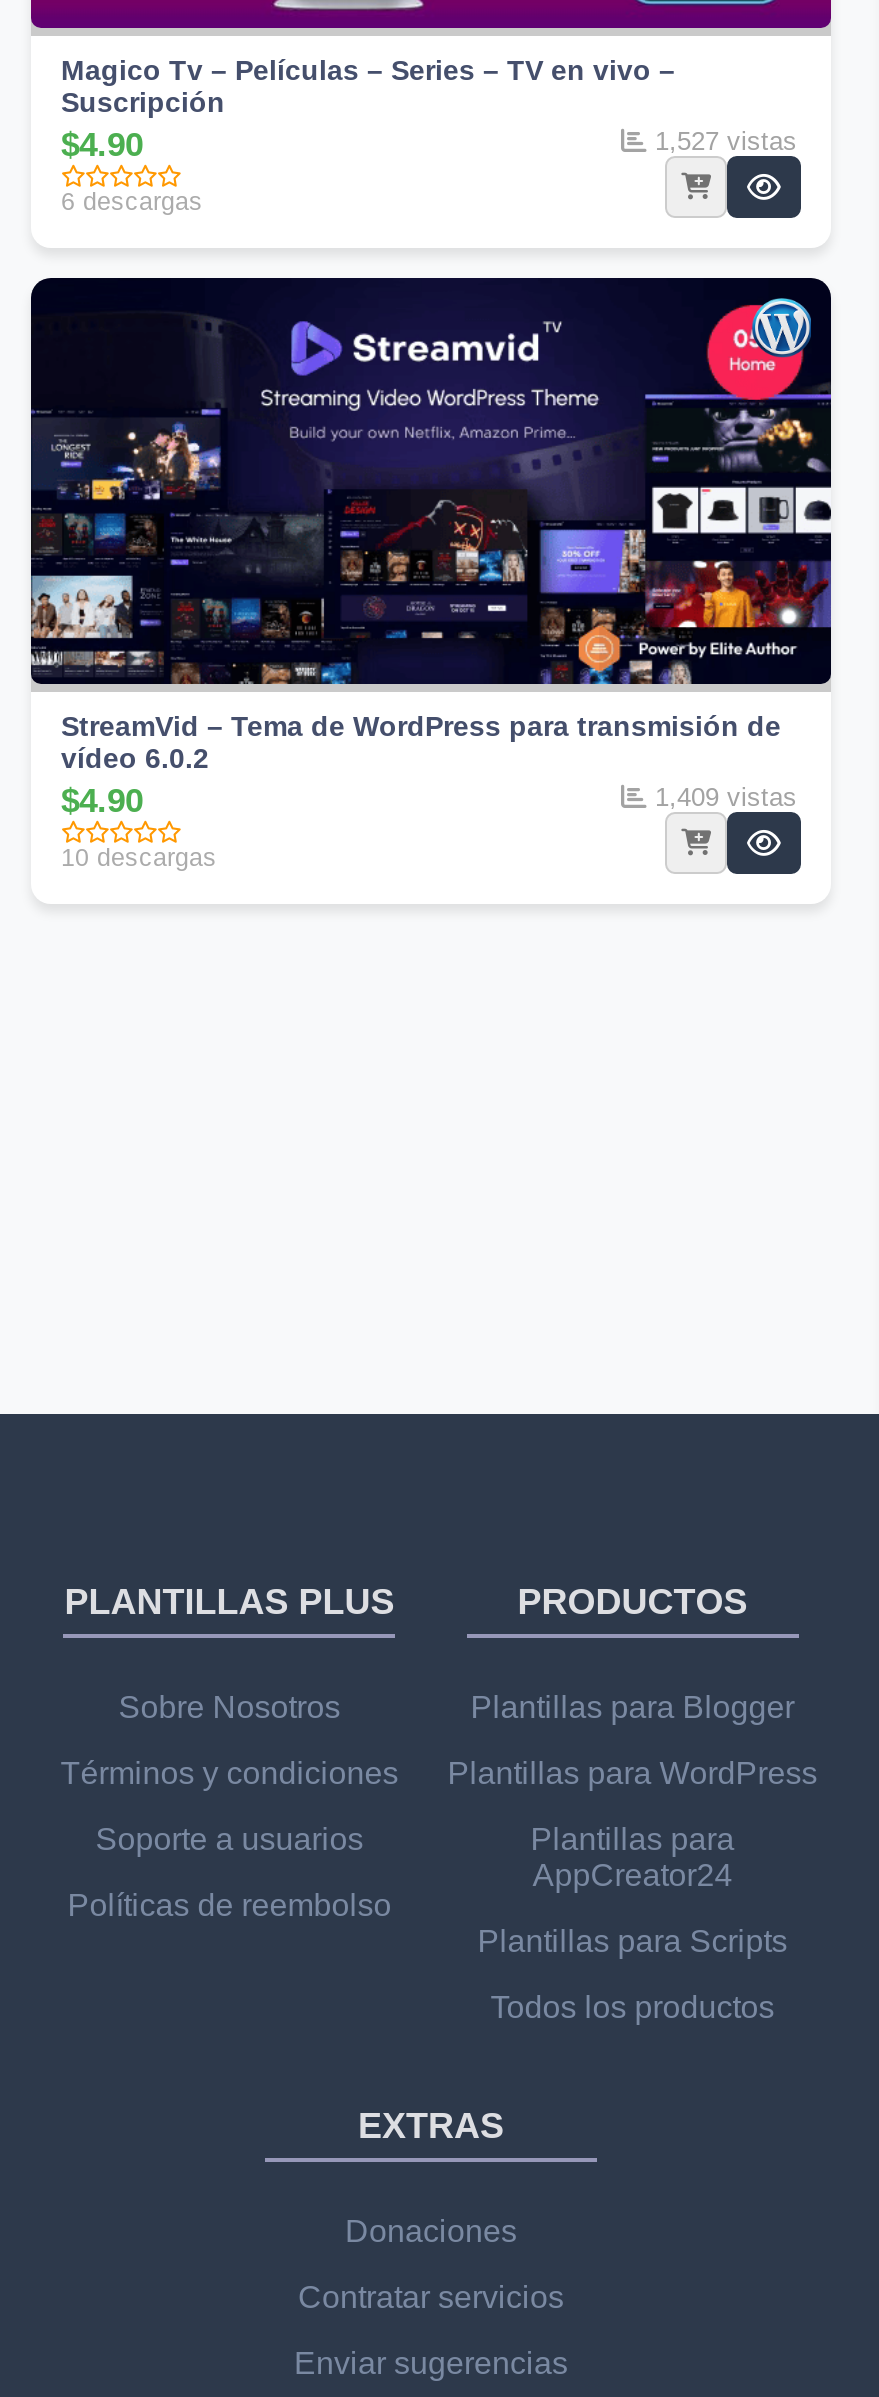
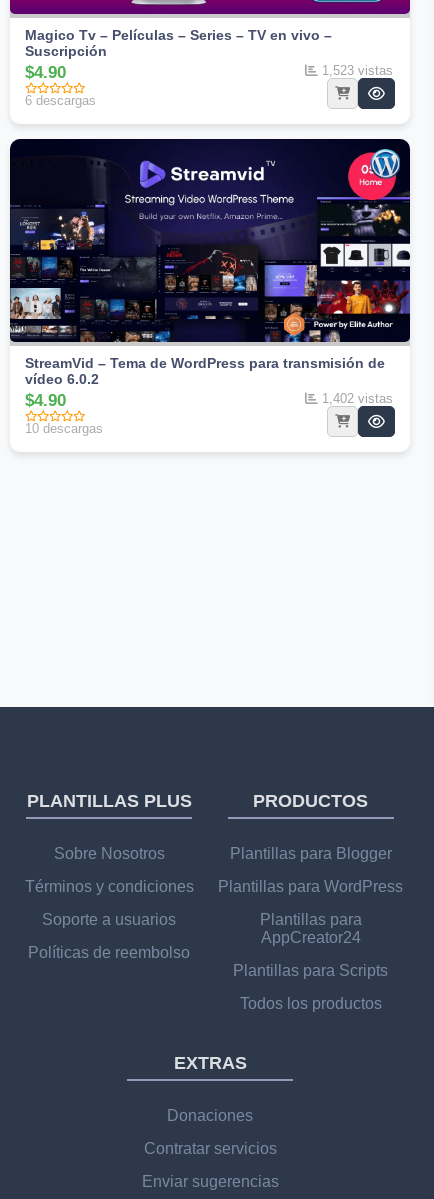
- 1,527 vistas
+ 1,523 vistas

- 1,409 vistas
+ 1,402 vistas
